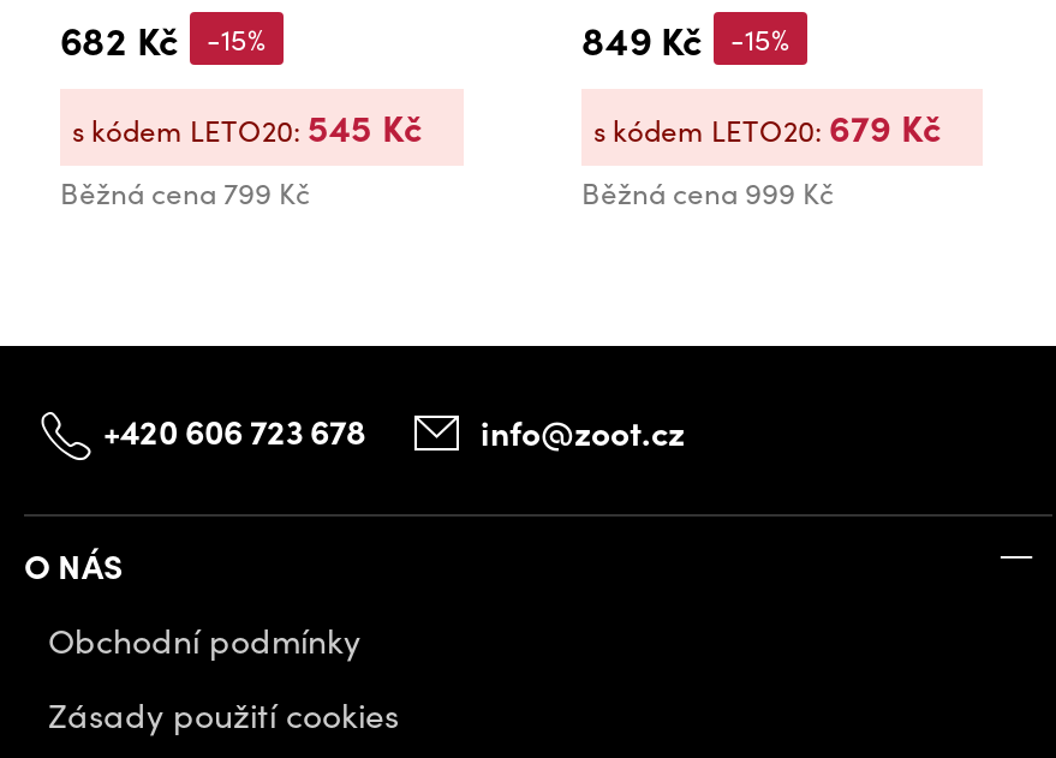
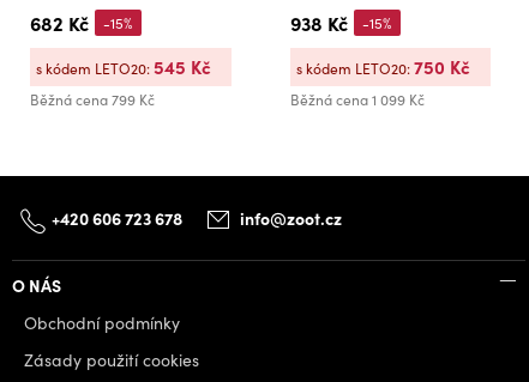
- 849 Kč -15%
+ 938 Kč -15%

- s kódem LETO20: 679 Kč
+ s kódem LETO20: 750 Kč

- Běžná cena 999 Kč
+ Běžná cena 1 099 Kč
